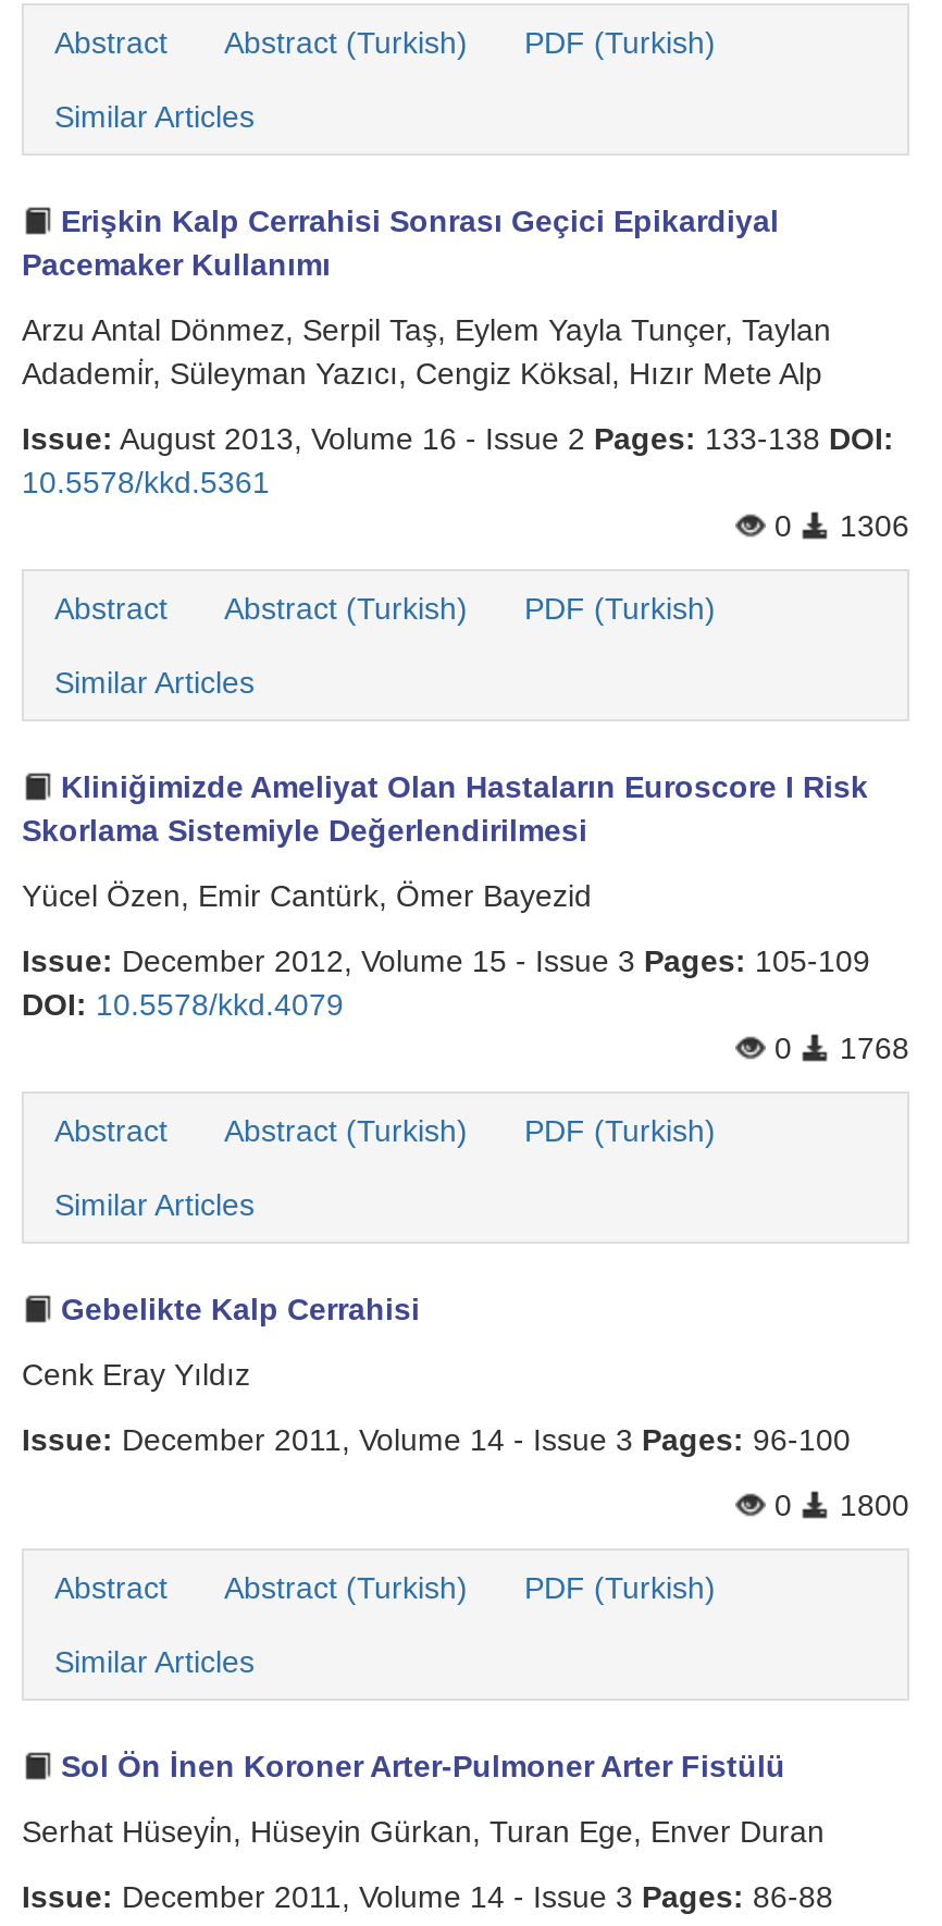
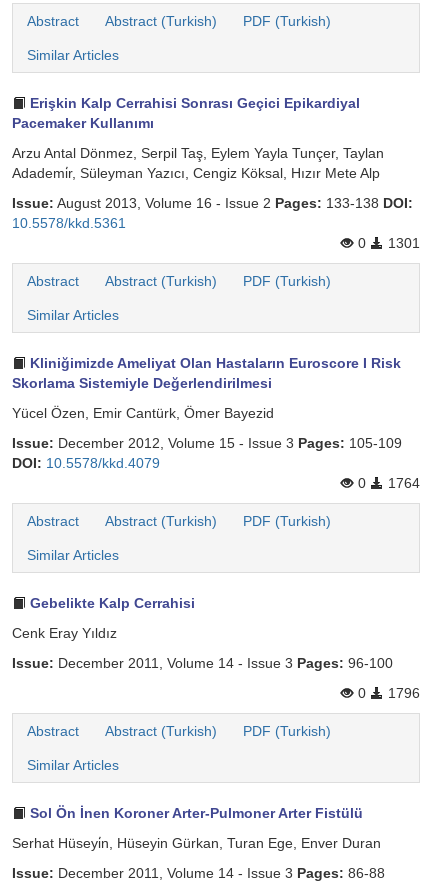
- 0 1306
+ 0 1301

- 0 1768
+ 0 1764

- 0 1800
+ 0 1796
